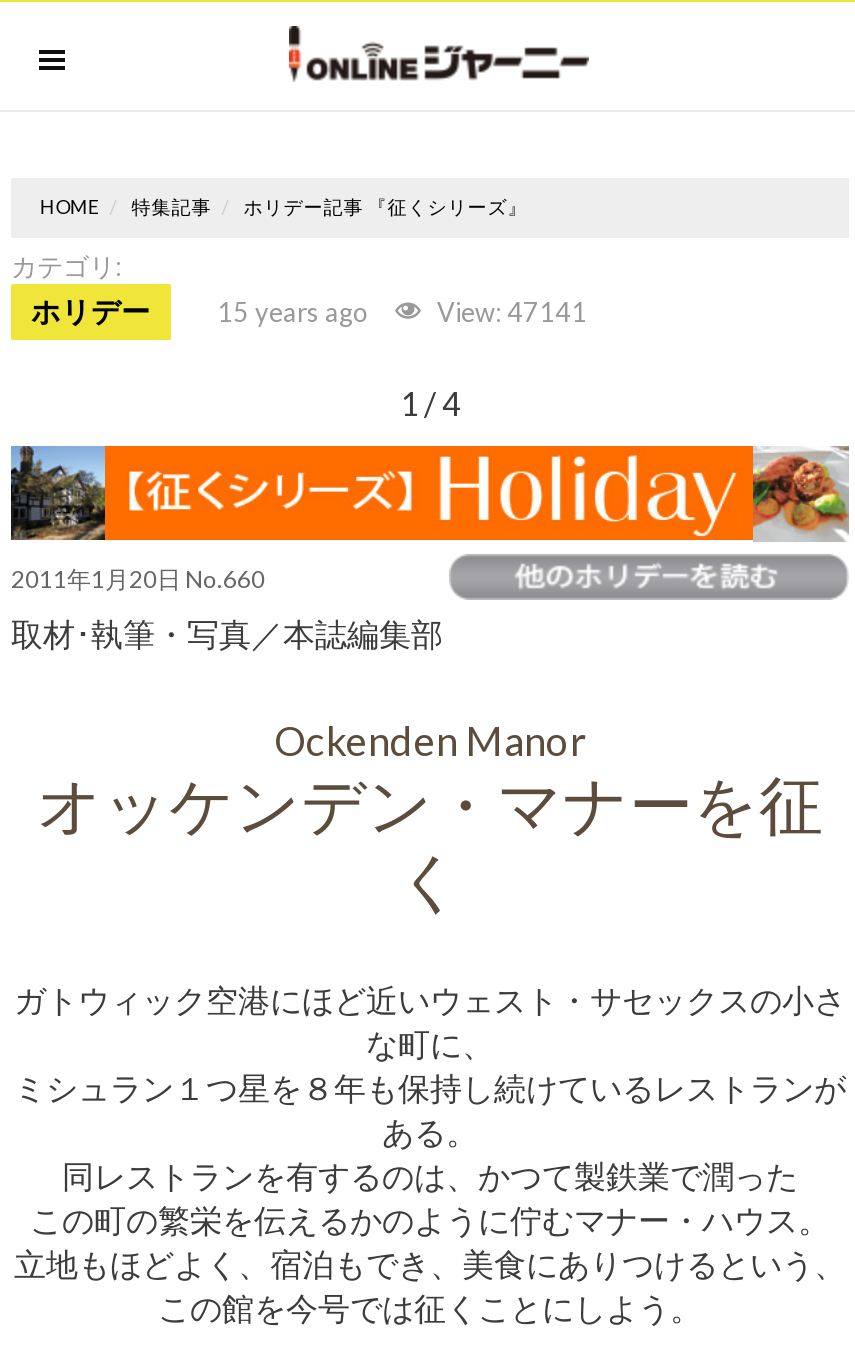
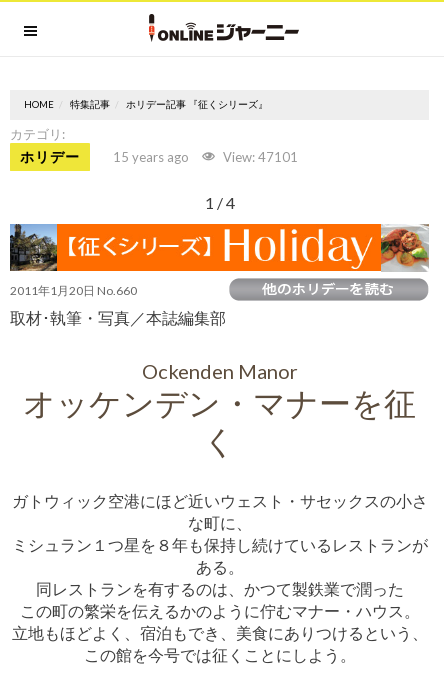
- View: 47141
+ View: 47101
